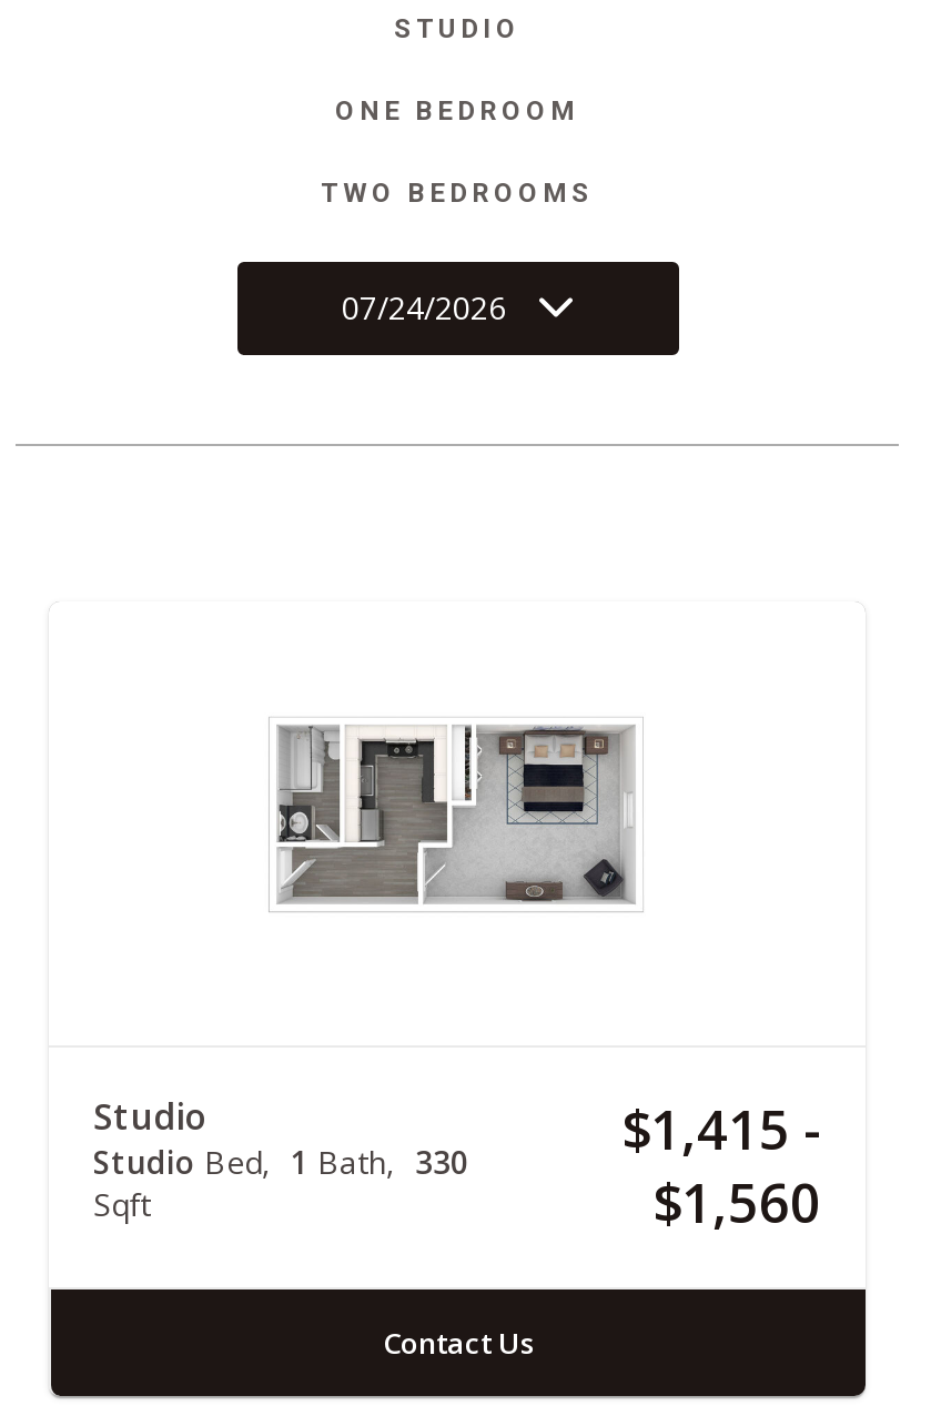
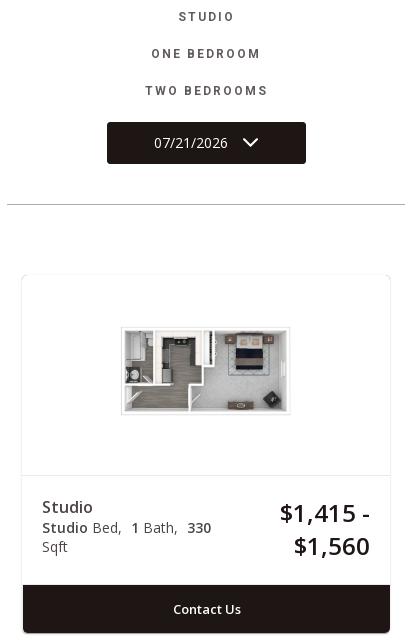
- 07/24/2026
+ 07/21/2026
